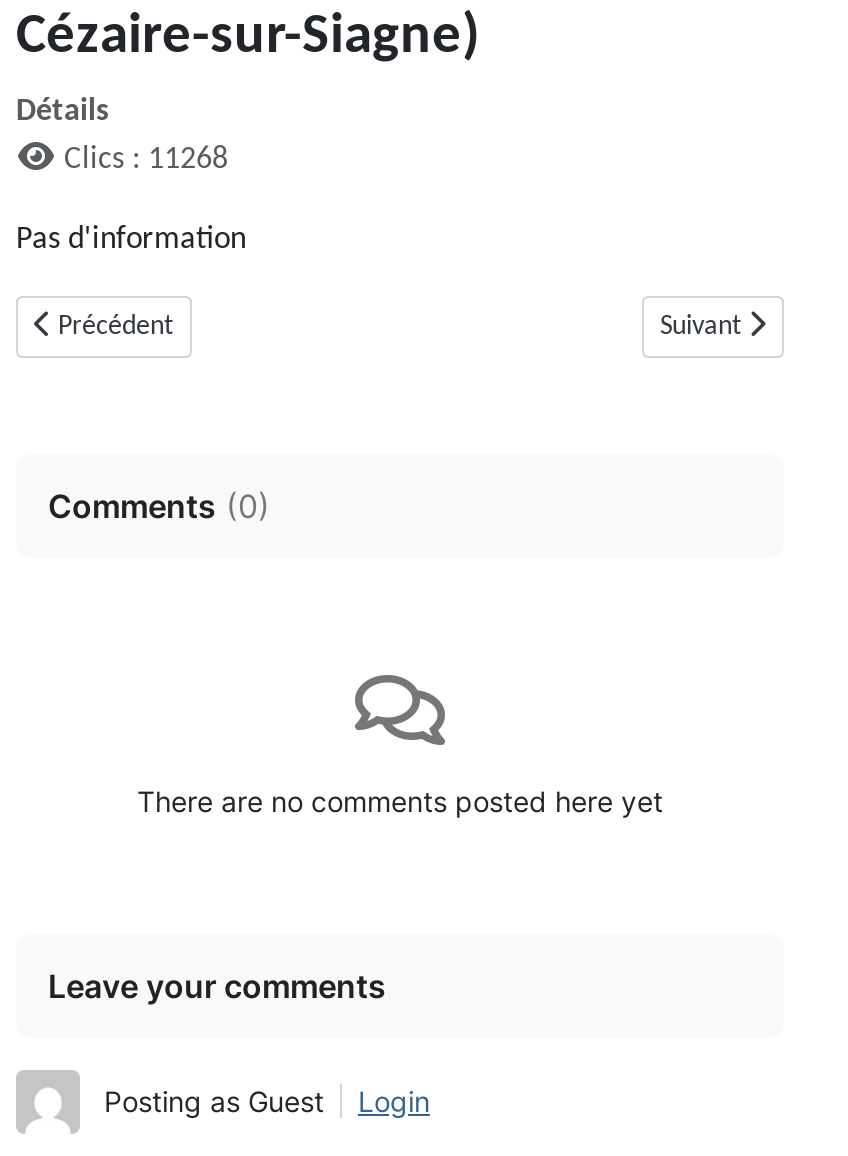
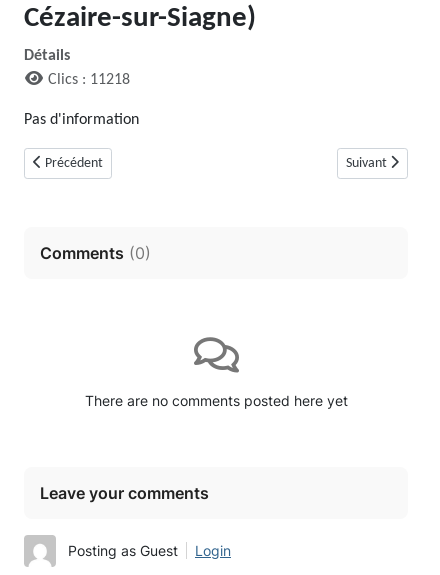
- Clics : 11268
+ Clics : 11218
